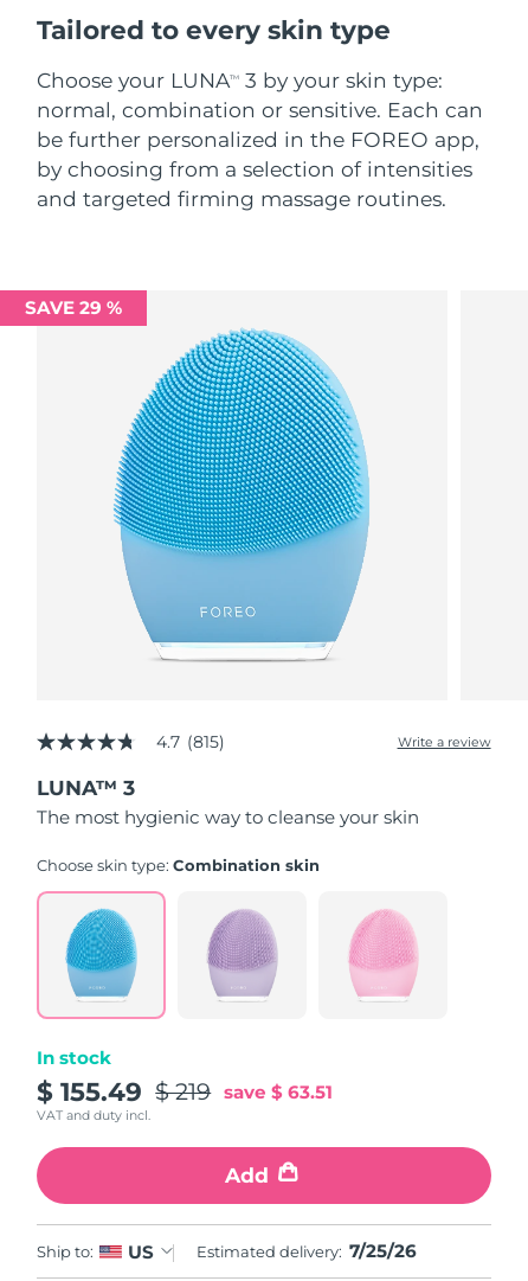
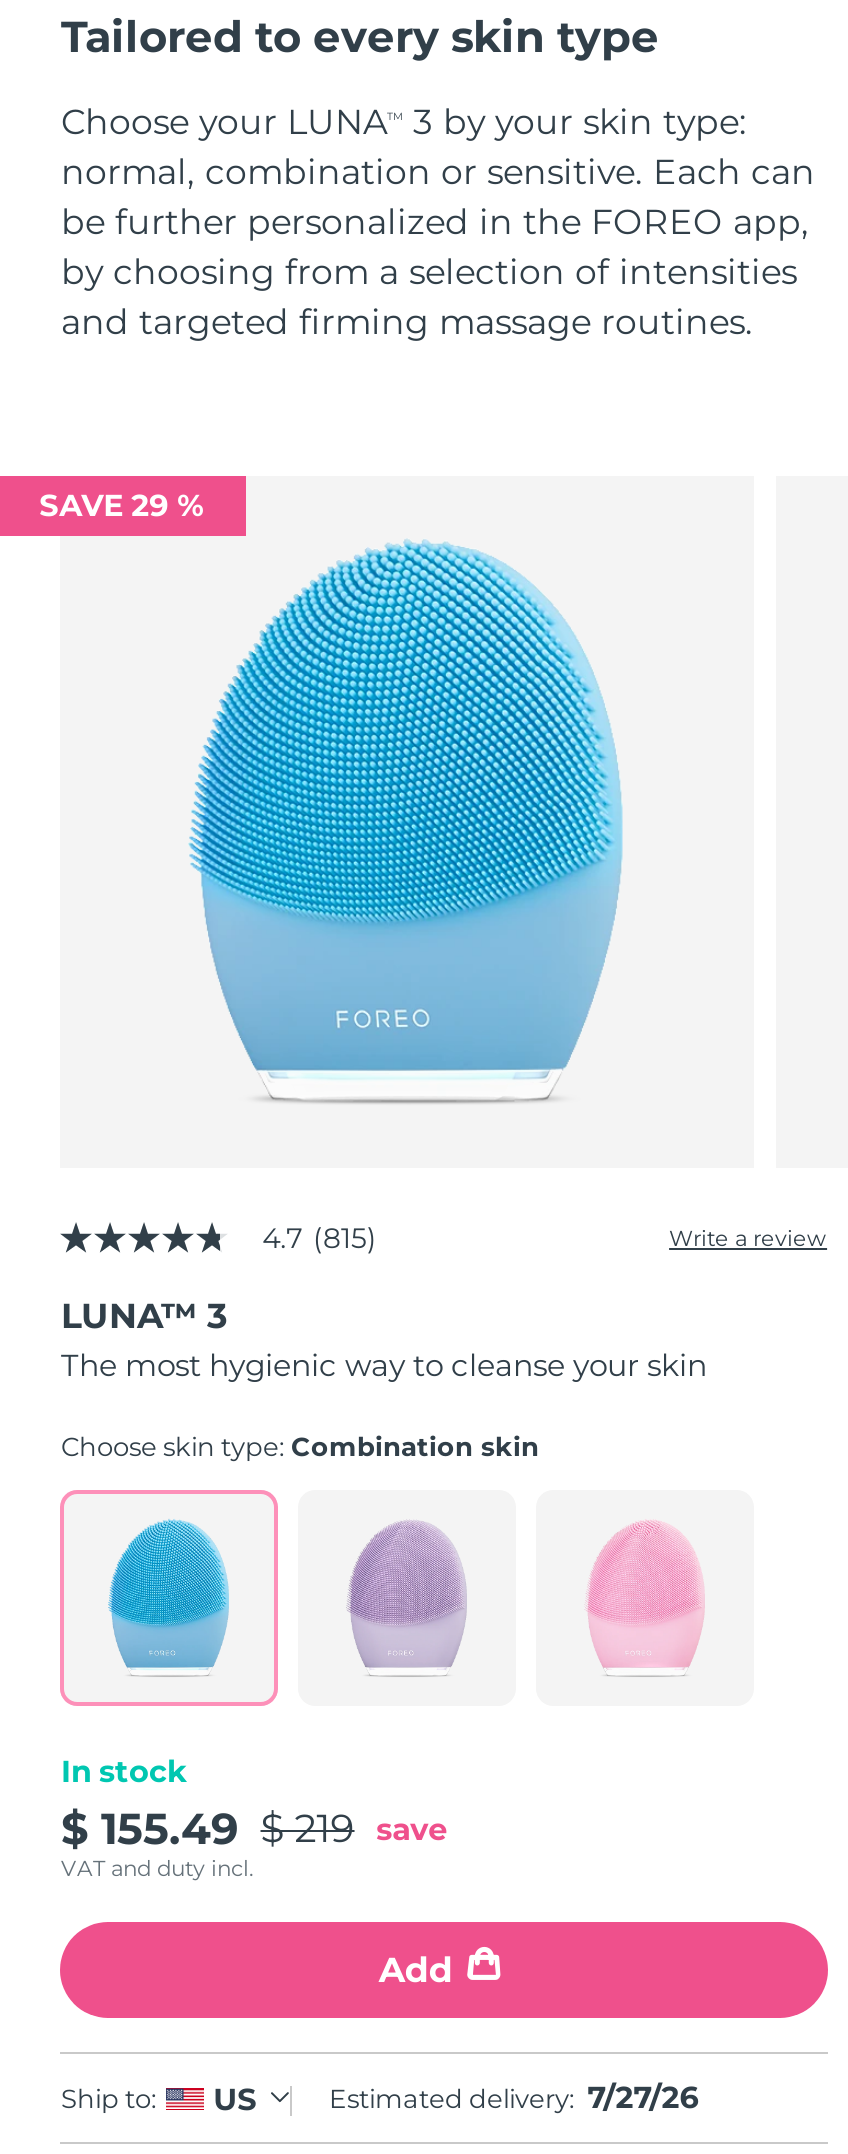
- $ 155.49 $ 219 save $ 63.51
+ $ 155.49 $ 219 save

- Estimated delivery: 7/25/26
+ Estimated delivery: 7/27/26
